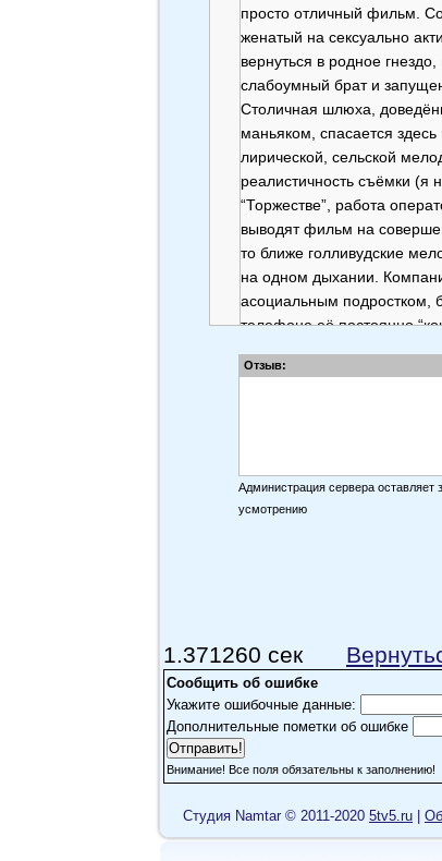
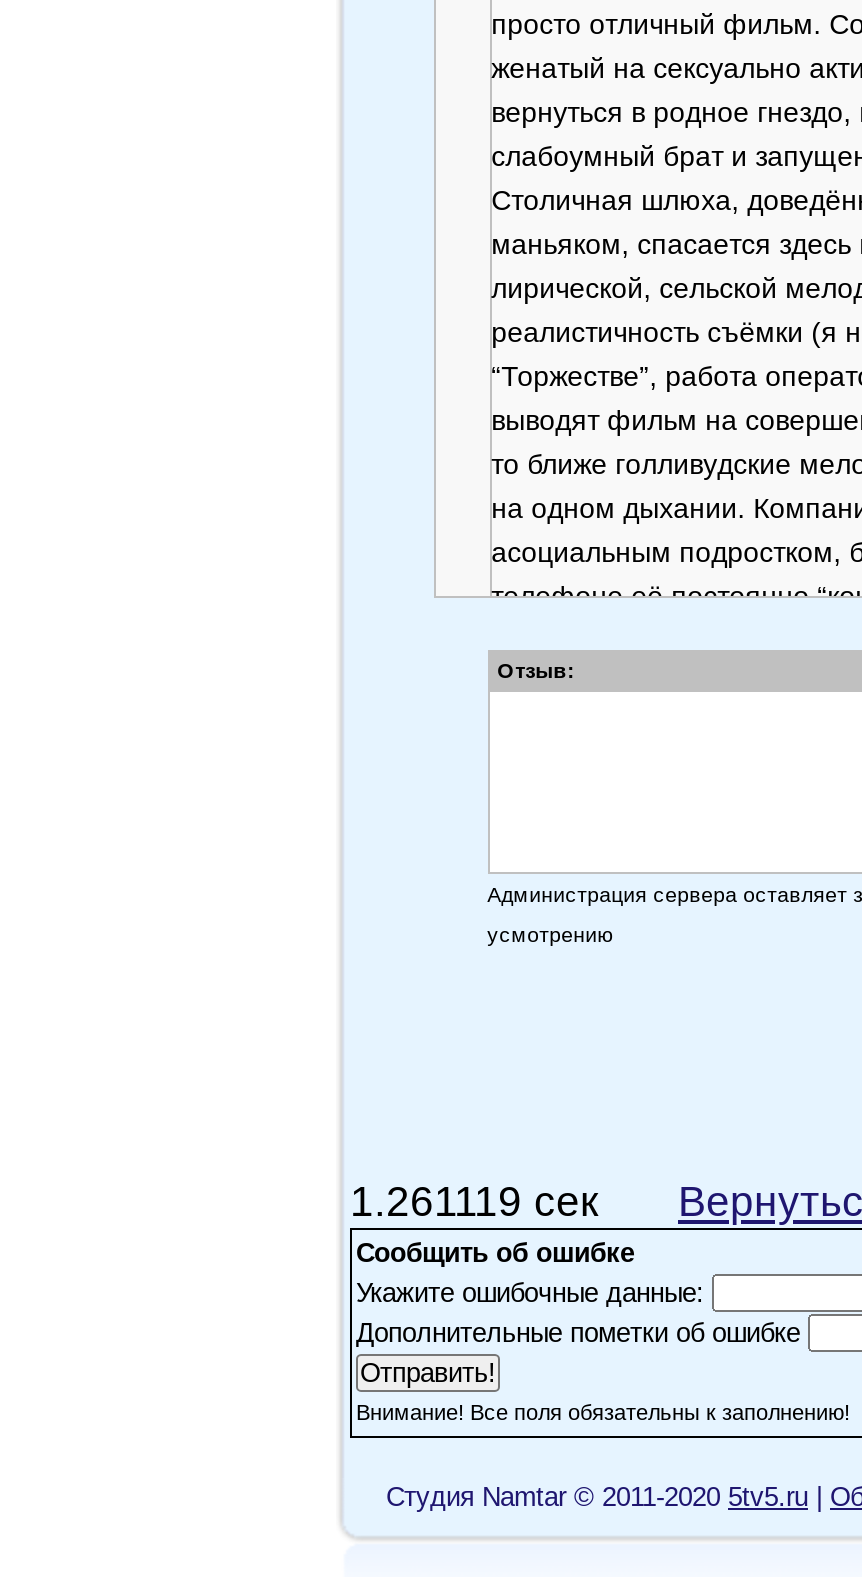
- 1.371260 сек
+ 1.261119 сек
